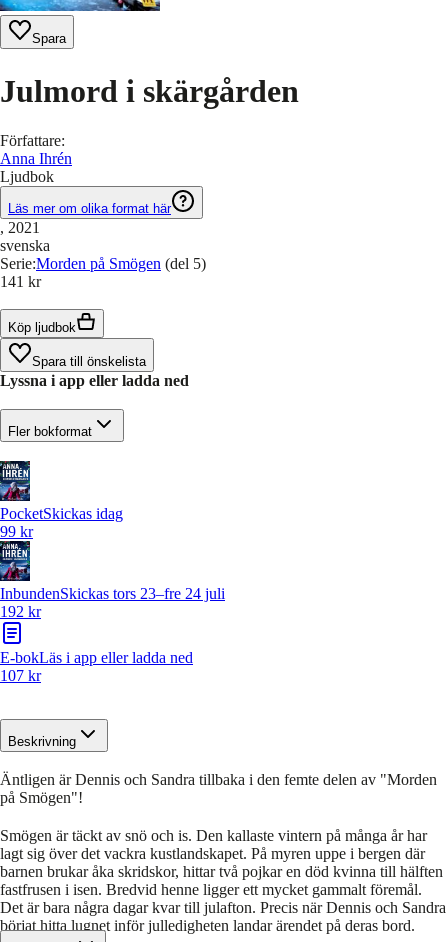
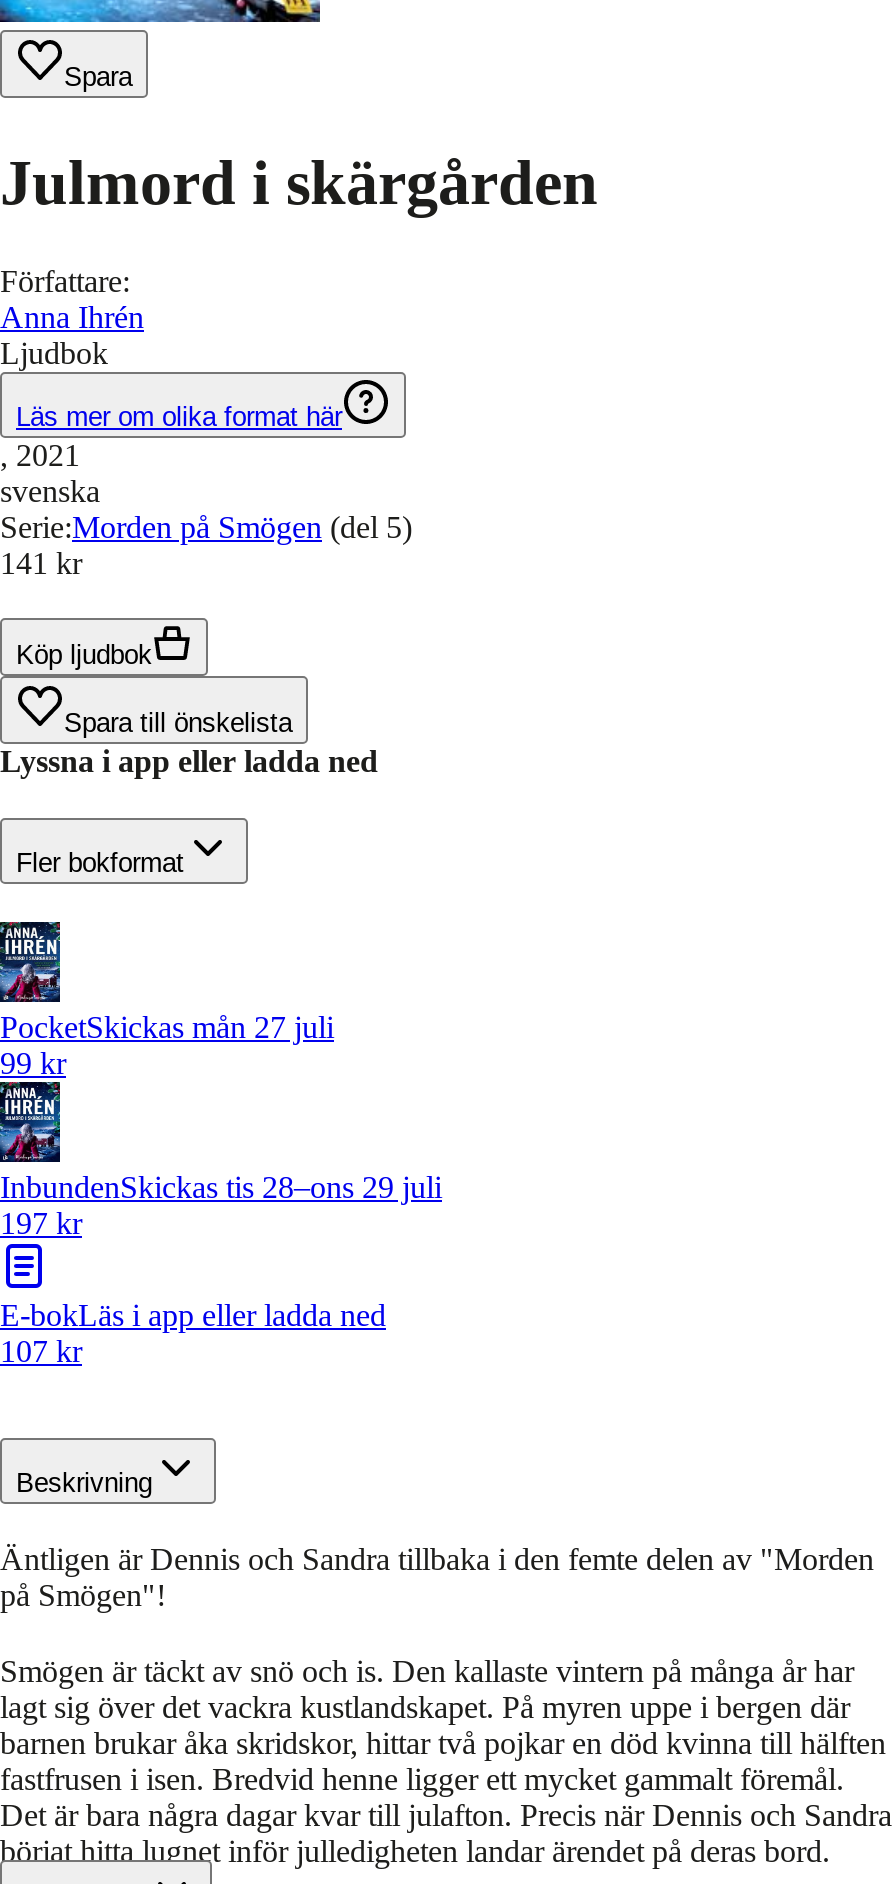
- PocketSkickas idag
+ PocketSkickas mån 27 juli

- InbundenSkickas tors 23–fre 24 juli
+ InbundenSkickas tis 28–ons 29 juli

- 192 kr
+ 197 kr
